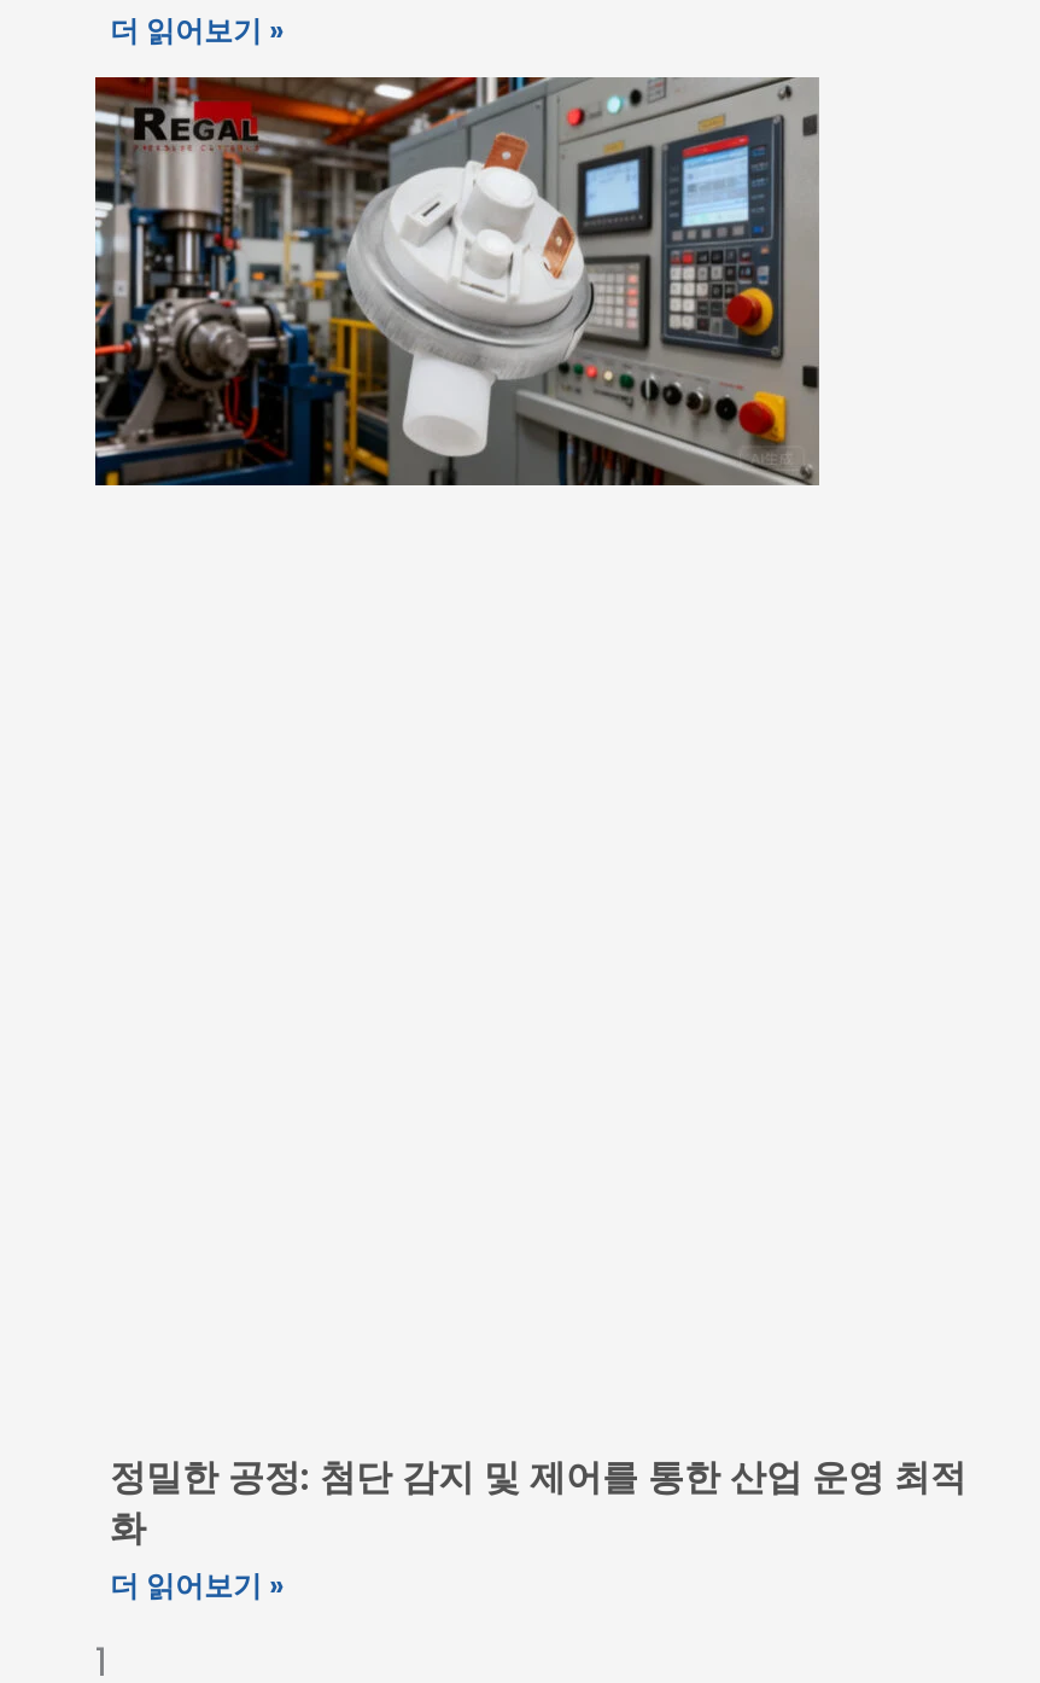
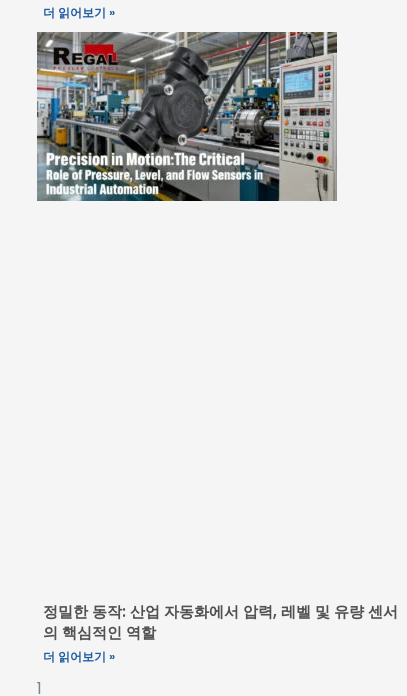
- [image]
+ [image]

- 정밀한 공정: 첨단 감지 및 제어를 통한 산업 운영 최적
- 화
+ 정밀한 동작: 산업 자동화에서 압력, 레벨 및 유량 센서
+ 의 핵심적인 역할
